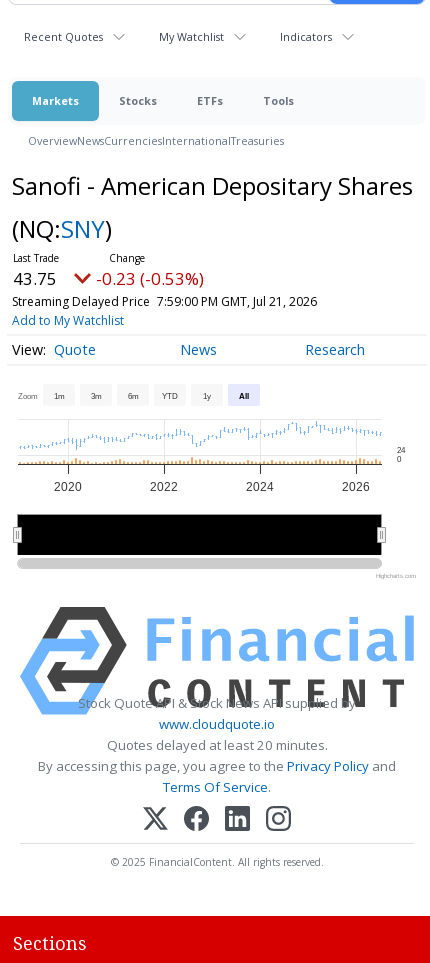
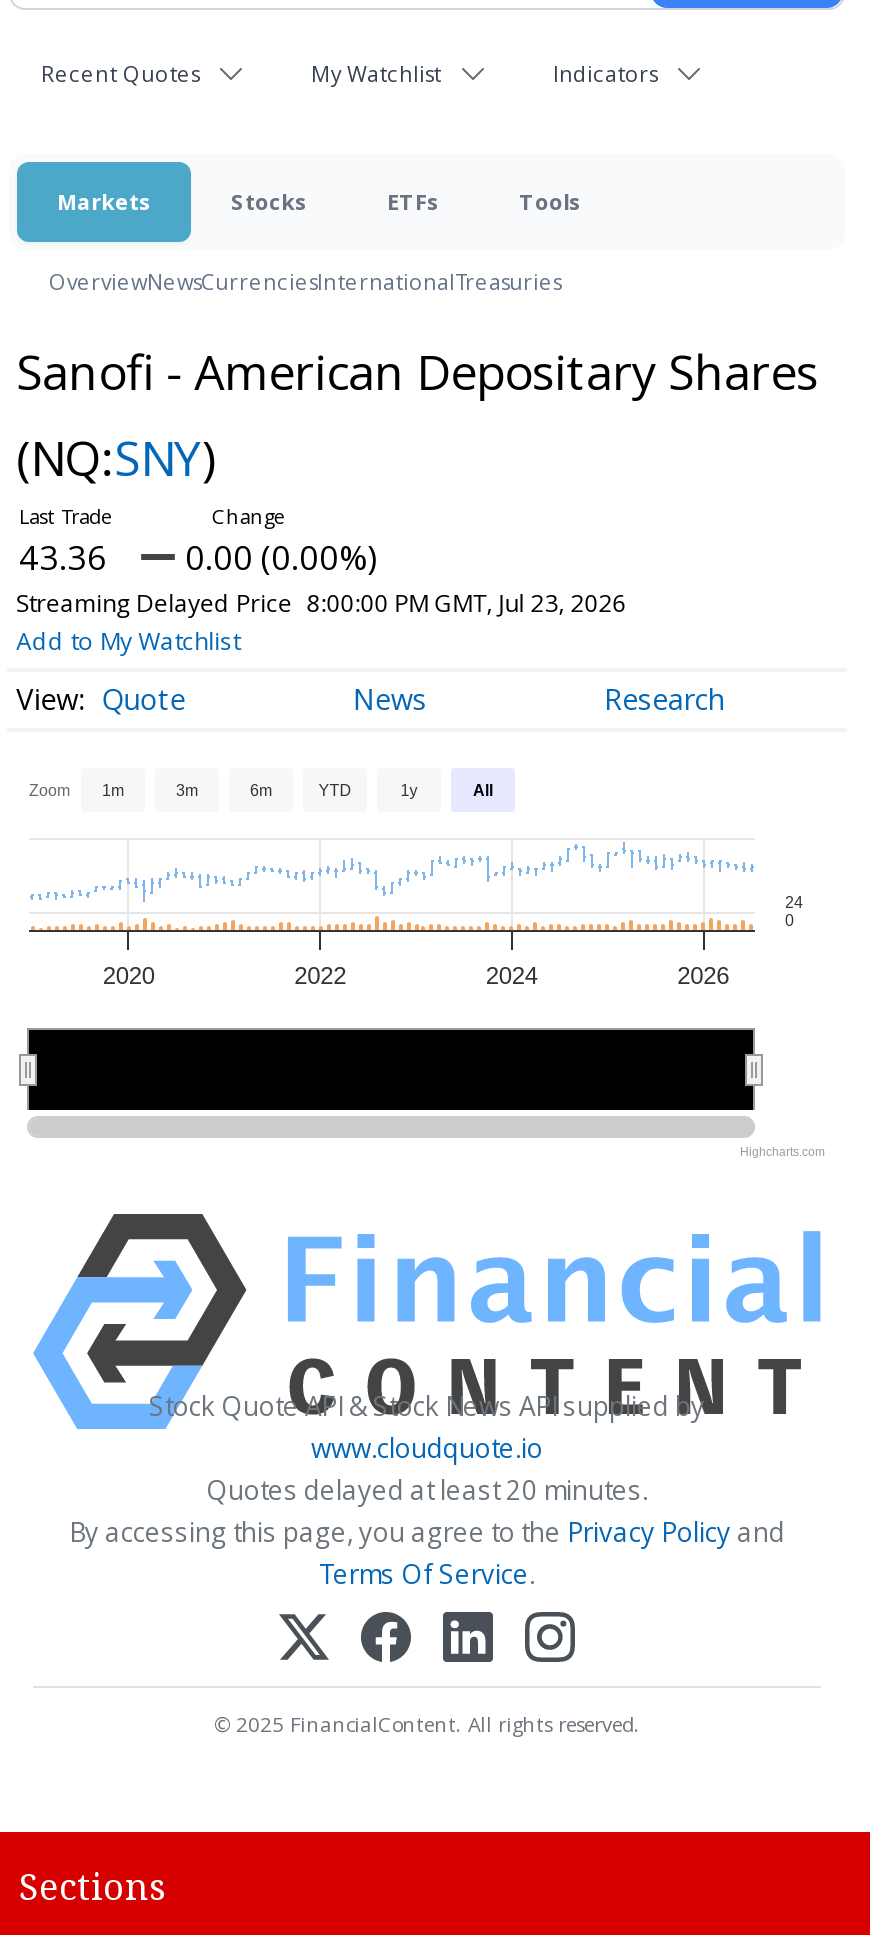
- 43.75
+ 43.36

- -0.23 (-0.53%)
+ 0.00 (0.00%)

- Streaming Delayed Price 7:59:00 PM GMT, Jul 21, 2026
+ Streaming Delayed Price 8:00:00 PM GMT, Jul 23, 2026
